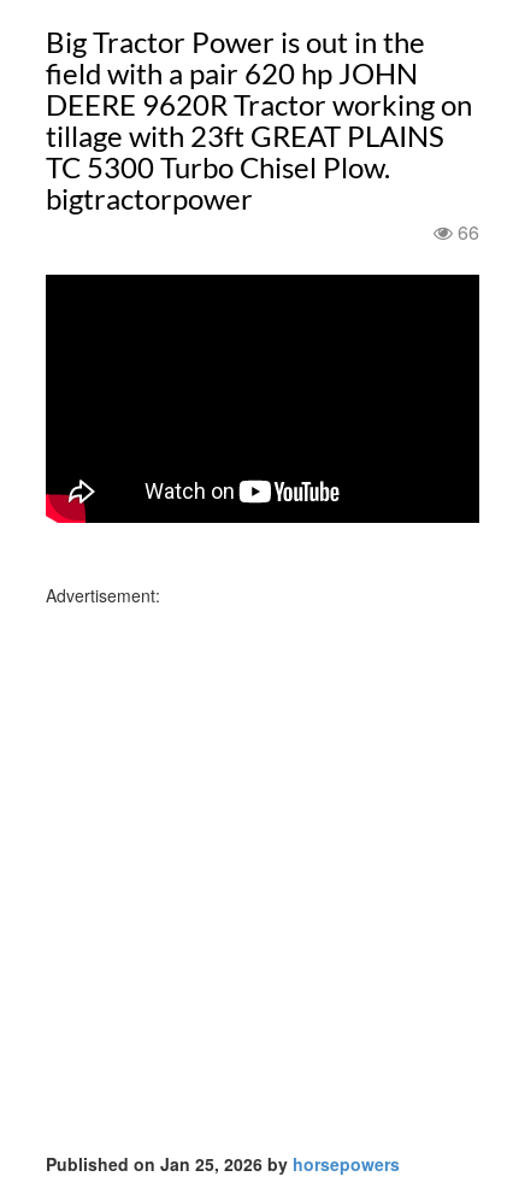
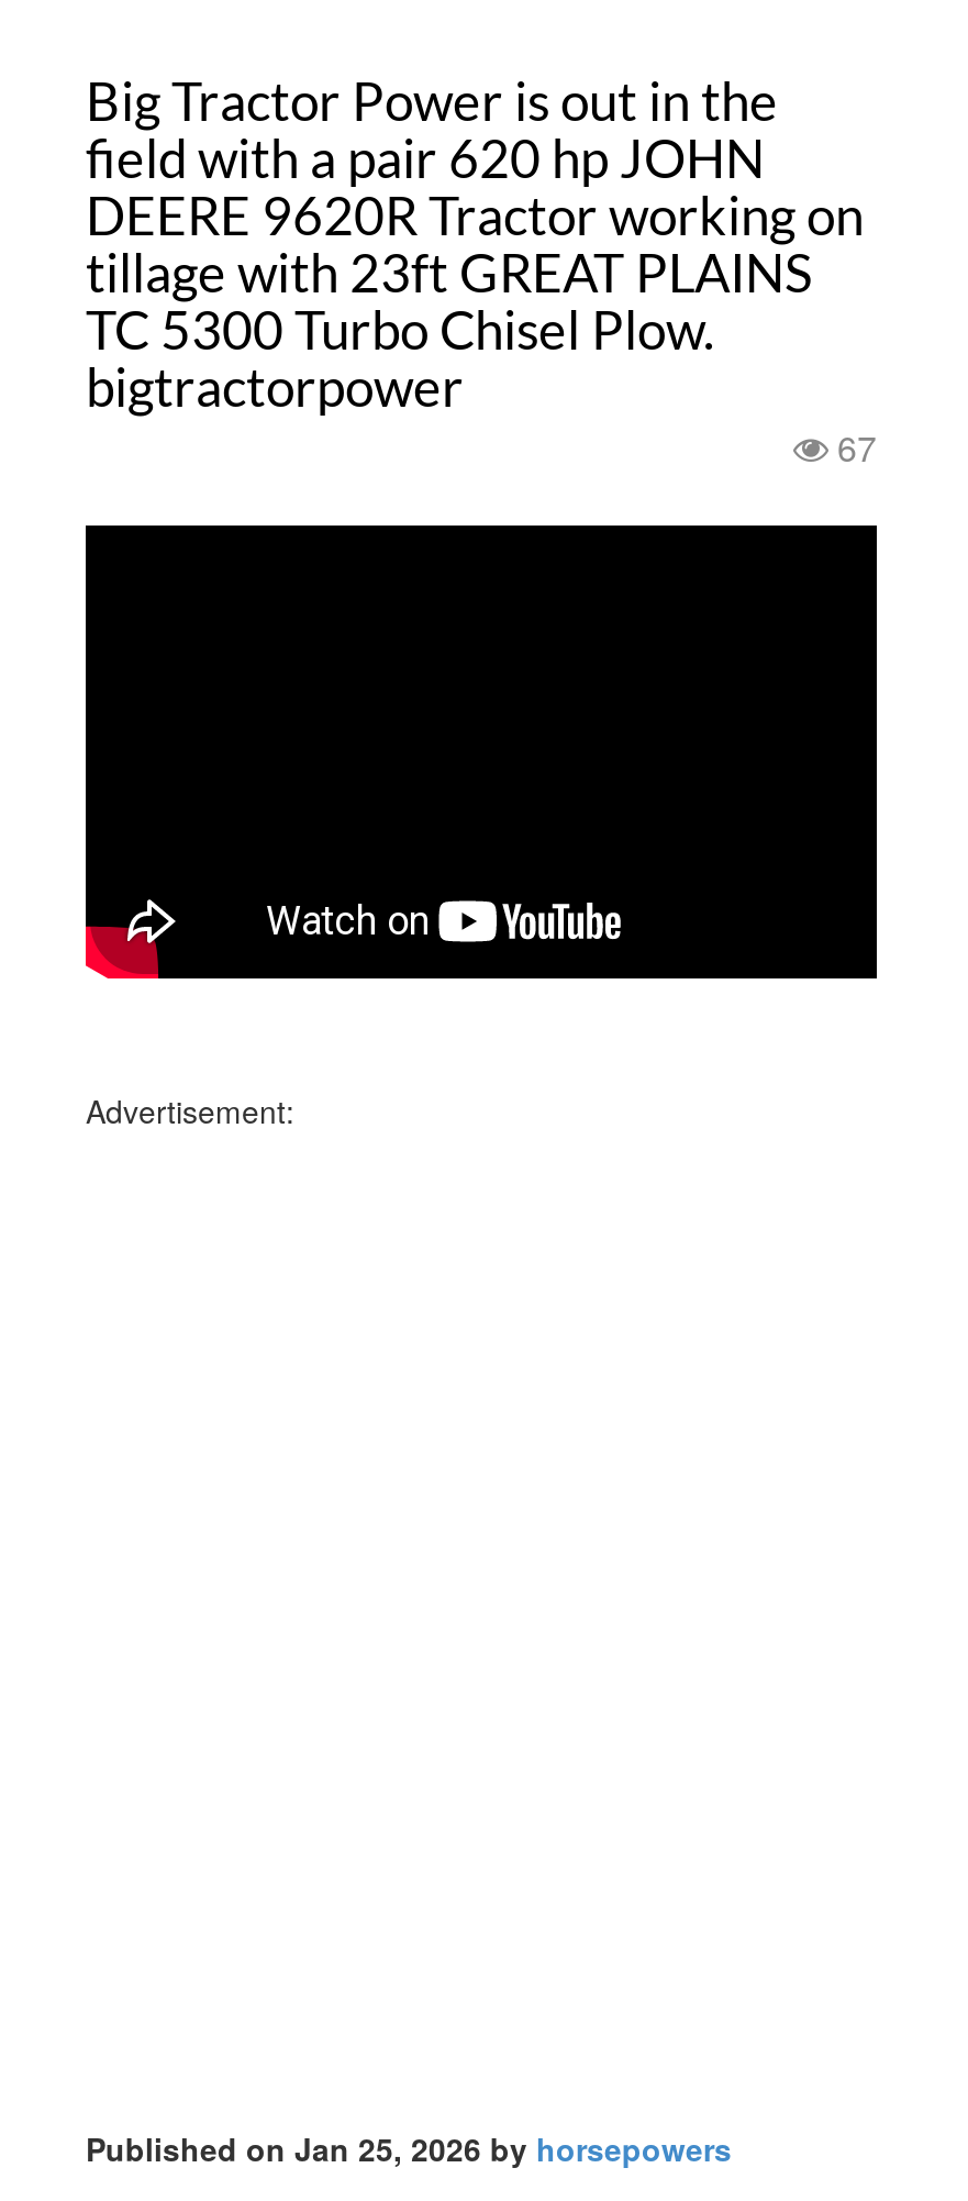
- 66
+ 67
